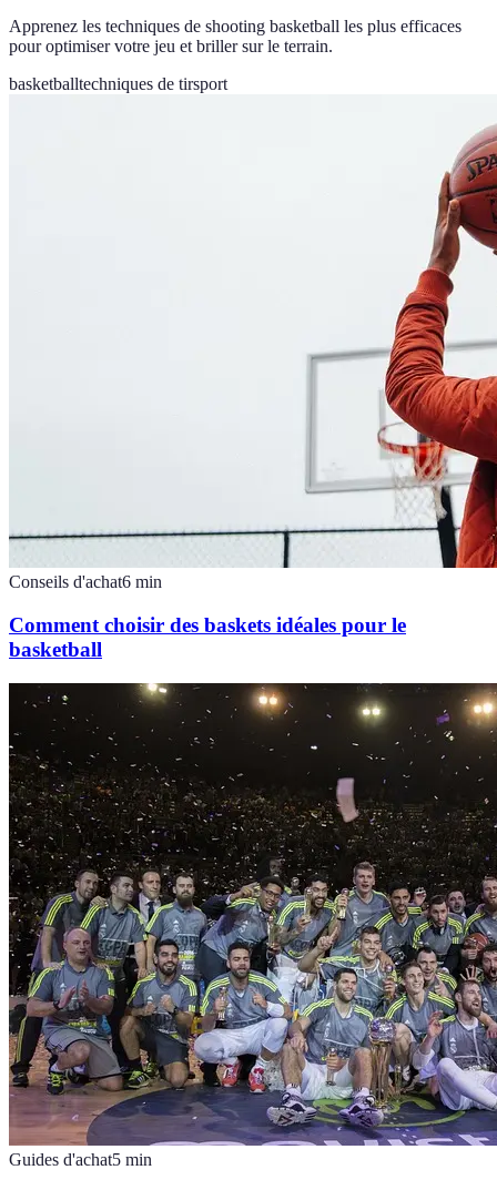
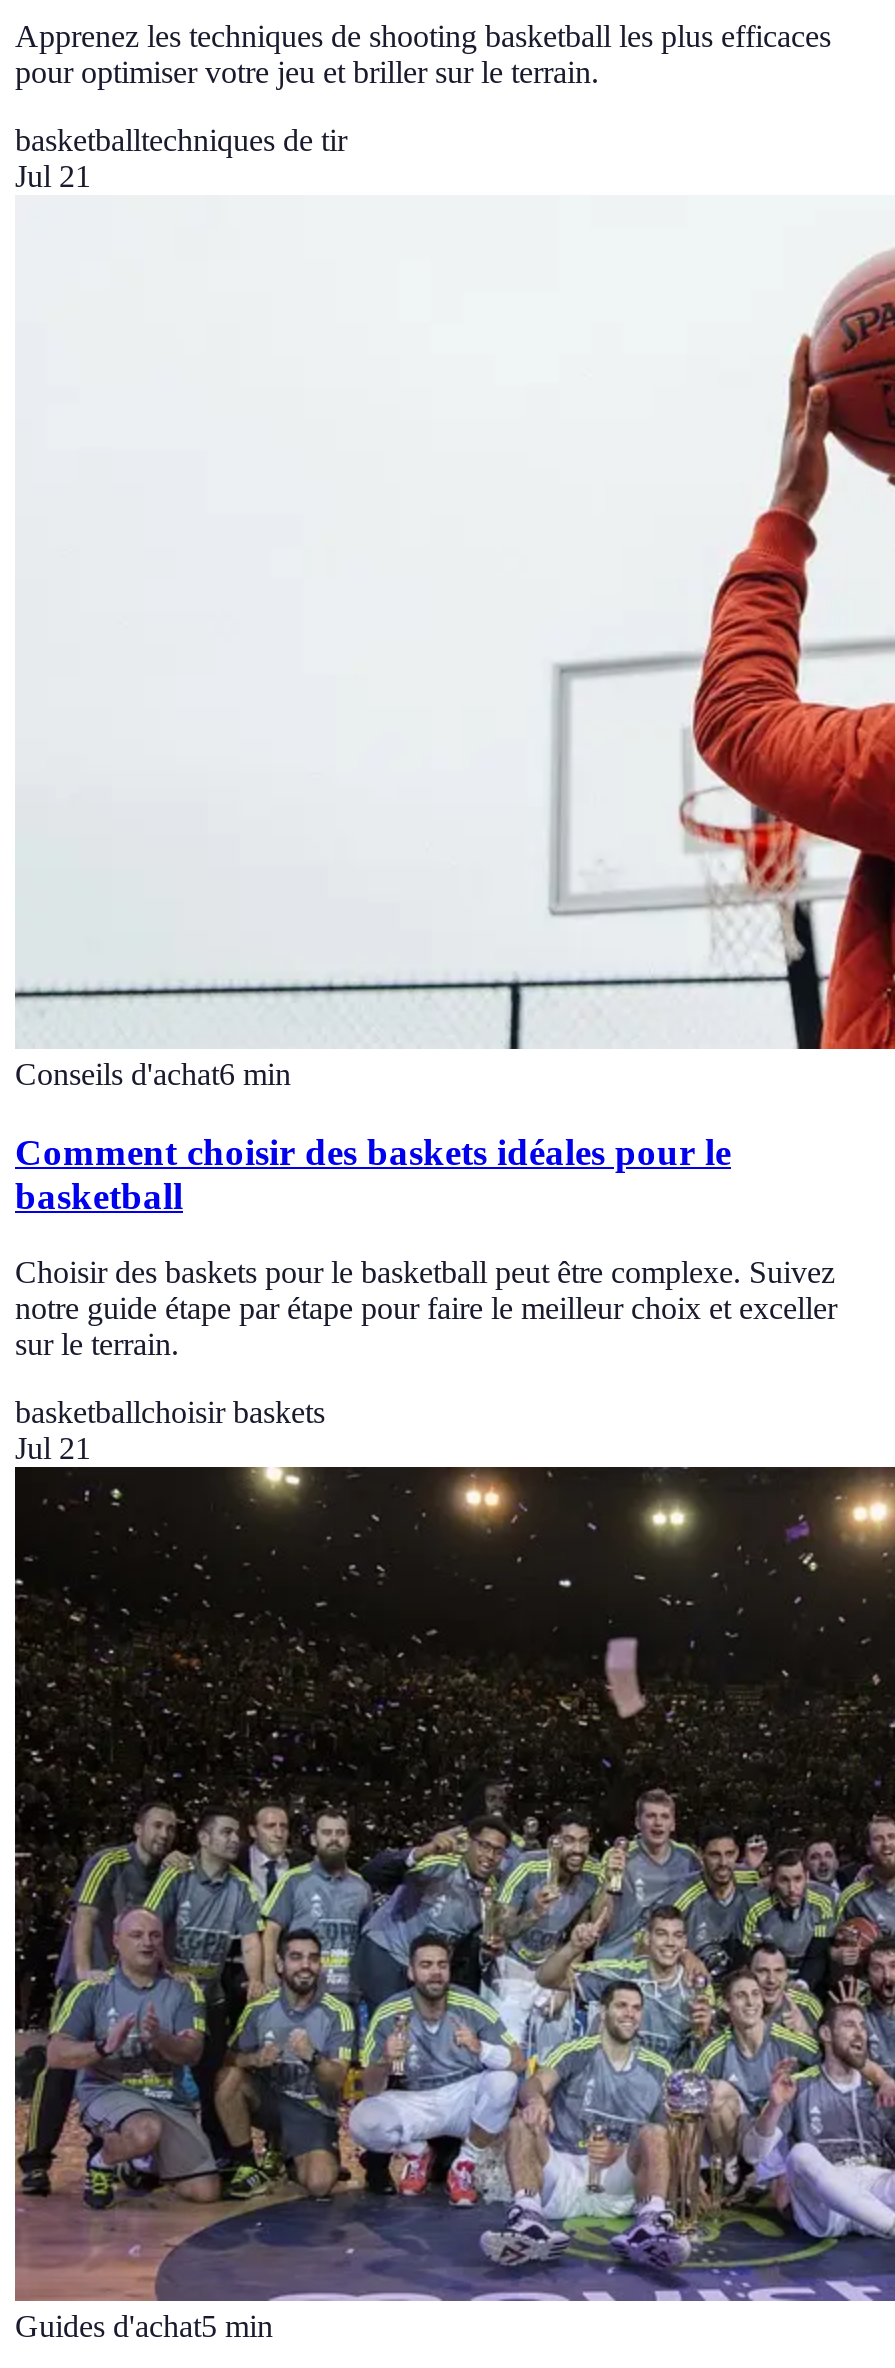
- basketballtechniques de tirsport
+ basketballtechniques de tir
+ Jul 21

+ Choisir des baskets pour le basketball peut être complexe. Suivez
+ notre guide étape par étape pour faire le meilleur choix et exceller
+ sur le terrain.
+ basketballchoisir baskets
+ Jul 21
